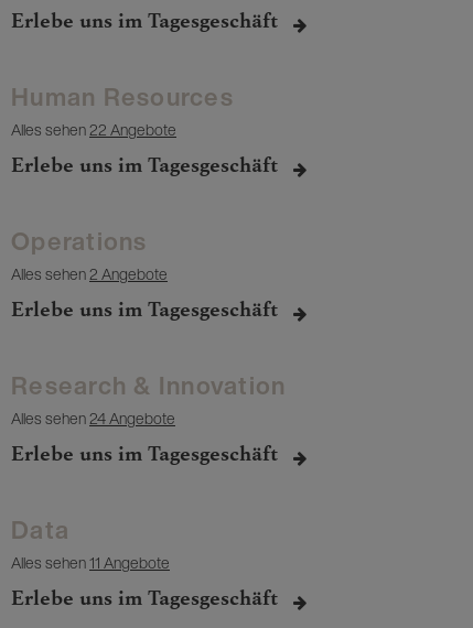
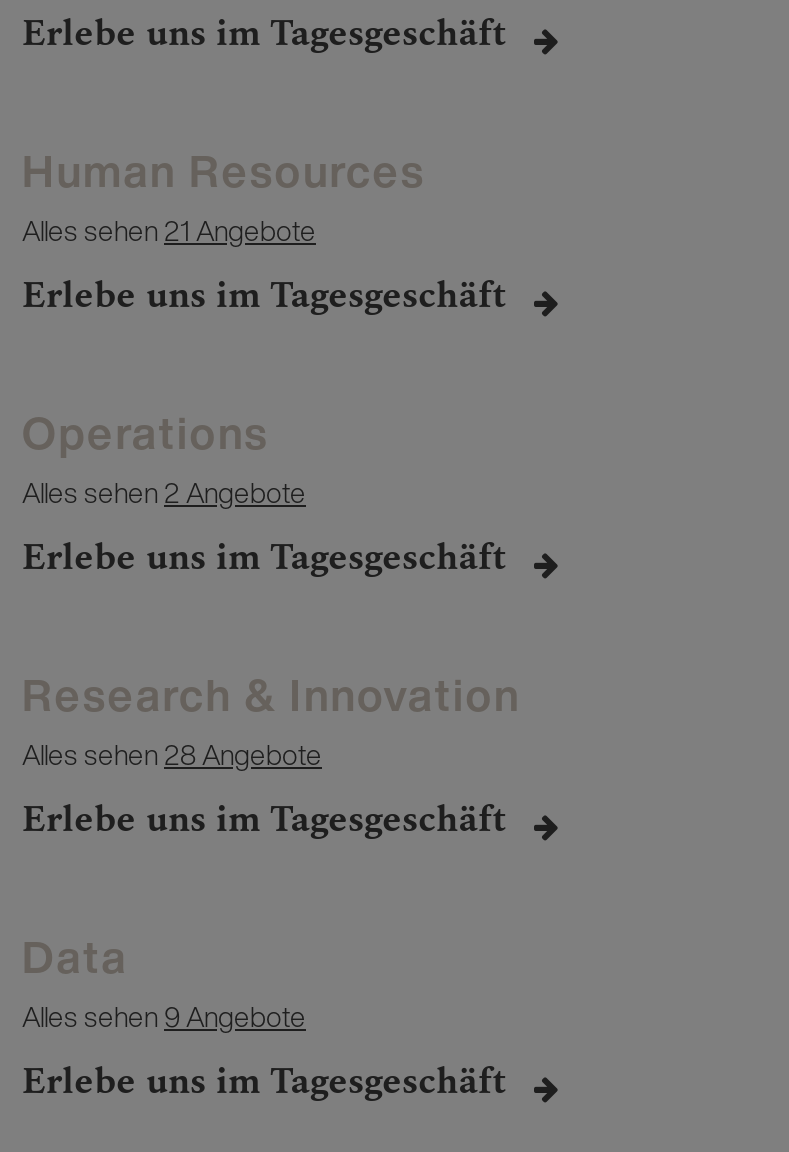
- Alles sehen 22 Angebote
+ Alles sehen 21 Angebote

- Alles sehen 24 Angebote
+ Alles sehen 28 Angebote

- Alles sehen 11 Angebote
+ Alles sehen 9 Angebote
